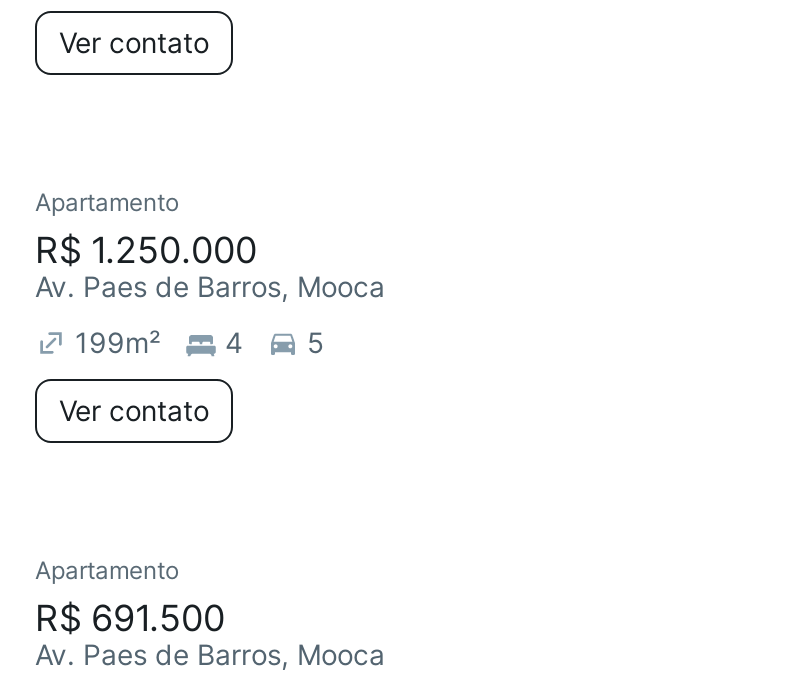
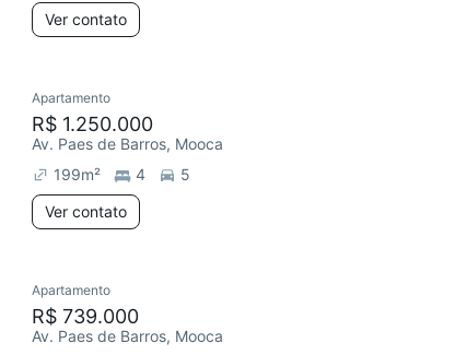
- R$ 691.500
+ R$ 739.000
